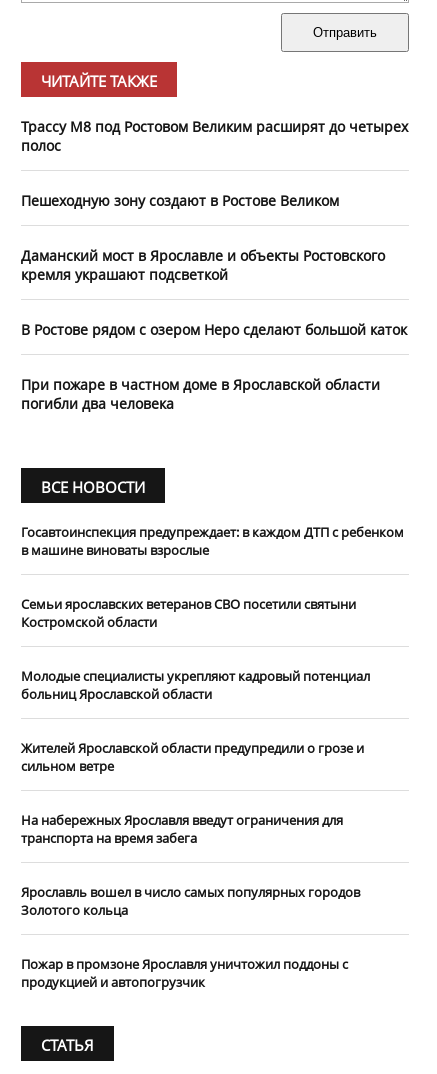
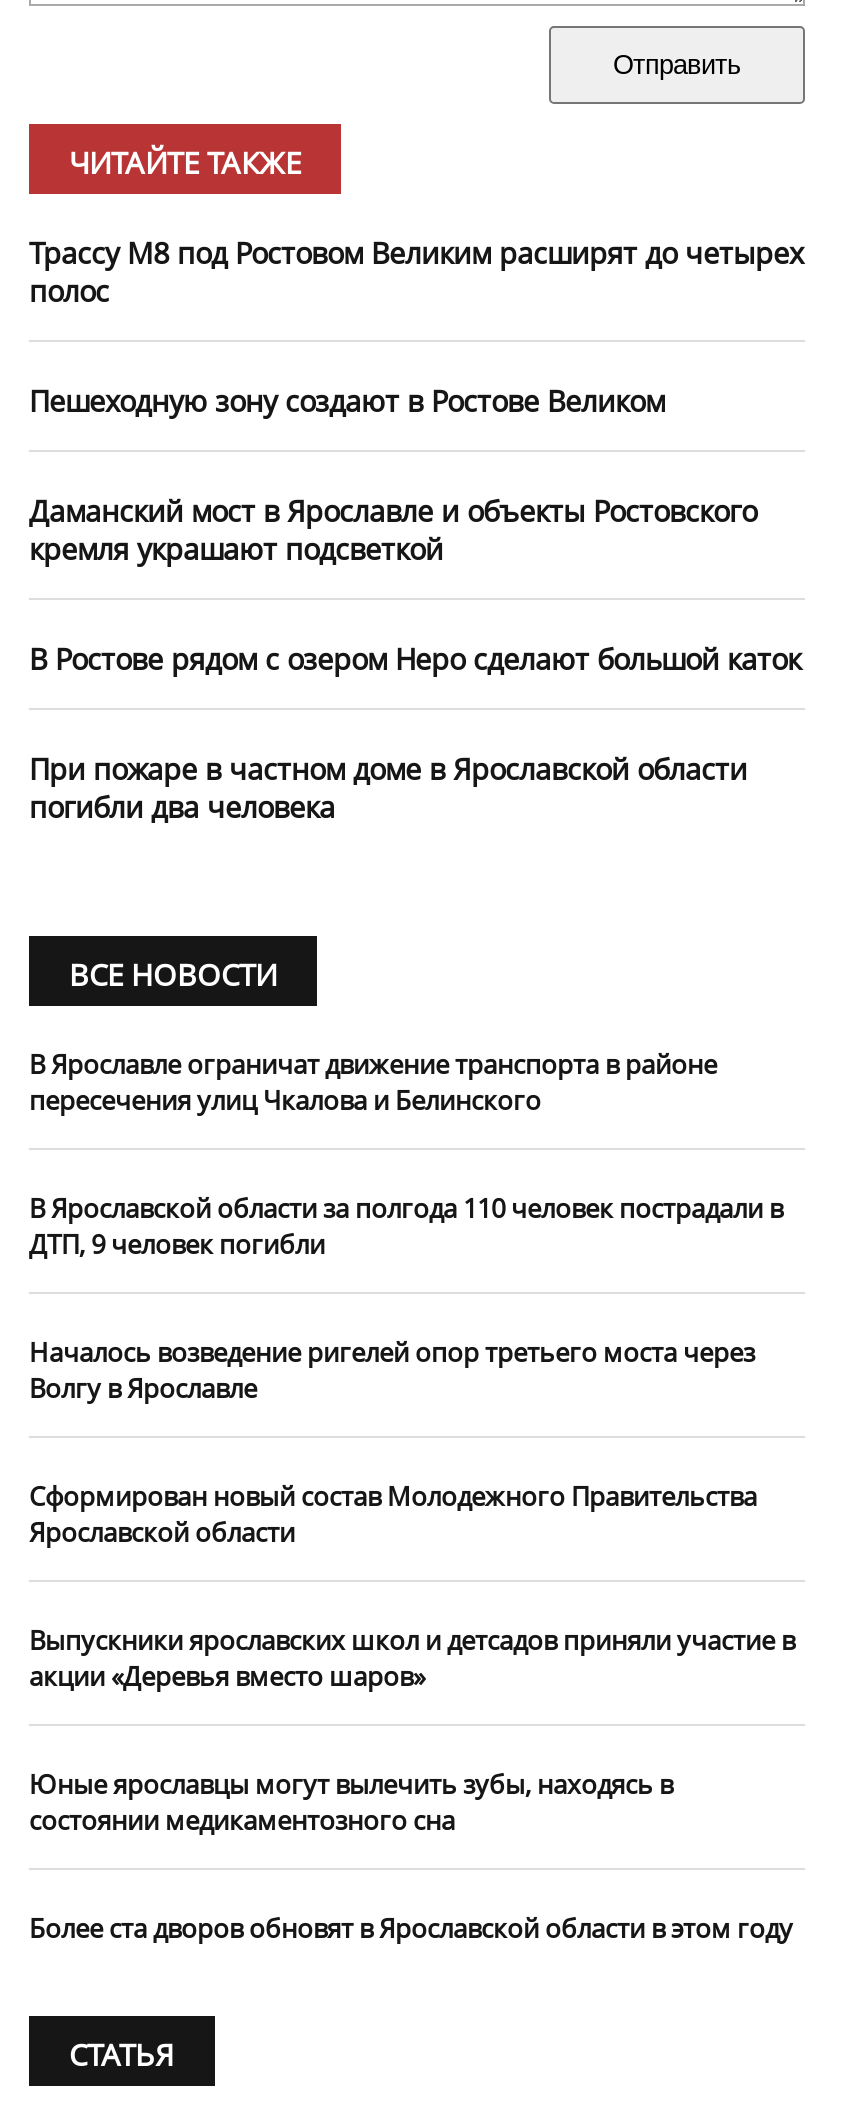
- Госавтоинспекция предупреждает: в каждом ДТП с ребенком
- в машине виноваты взрослые
+ В Ярославле ограничат движение транспорта в районе
+ пересечения улиц Чкалова и Белинского

- Семьи ярославских ветеранов СВО посетили святыни
- Костромской области
+ В Ярославской области за полгода 110 человек пострадали в
+ ДТП, 9 человек погибли

- Молодые специалисты укрепляют кадровый потенциал
- больниц Ярославской области
+ Началось возведение ригелей опор третьего моста через
+ Волгу в Ярославле

- Жителей Ярославской области предупредили о грозе и
- сильном ветре
+ Сформирован новый состав Молодежного Правительства
+ Ярославской области

- На набережных Ярославля введут ограничения для
- транспорта на время забега
+ Выпускники ярославских школ и детсадов приняли участие в
+ акции «Деревья вместо шаров»

- Ярославль вошел в число самых популярных городов
- Золотого кольца
+ Юные ярославцы могут вылечить зубы, находясь в
+ состоянии медикаментозного сна

- Пожар в промзоне Ярославля уничтожил поддоны с
- продукцией и автопогрузчик
+ Более ста дворов обновят в Ярославской области в этом году
